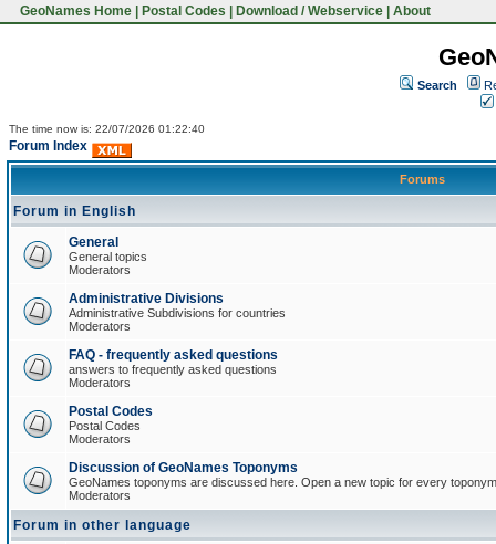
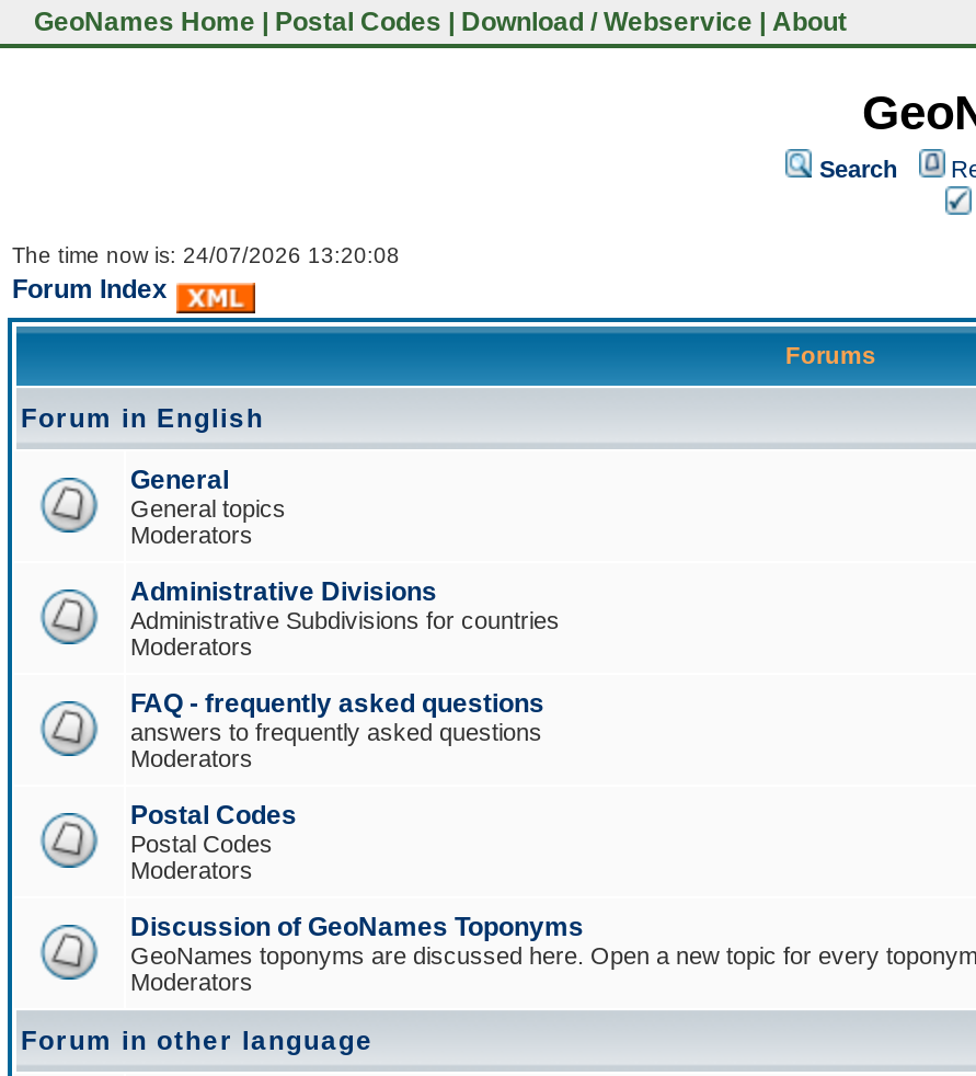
- The time now is: 22/07/2026 01:22:40
+ The time now is: 24/07/2026 13:20:08
